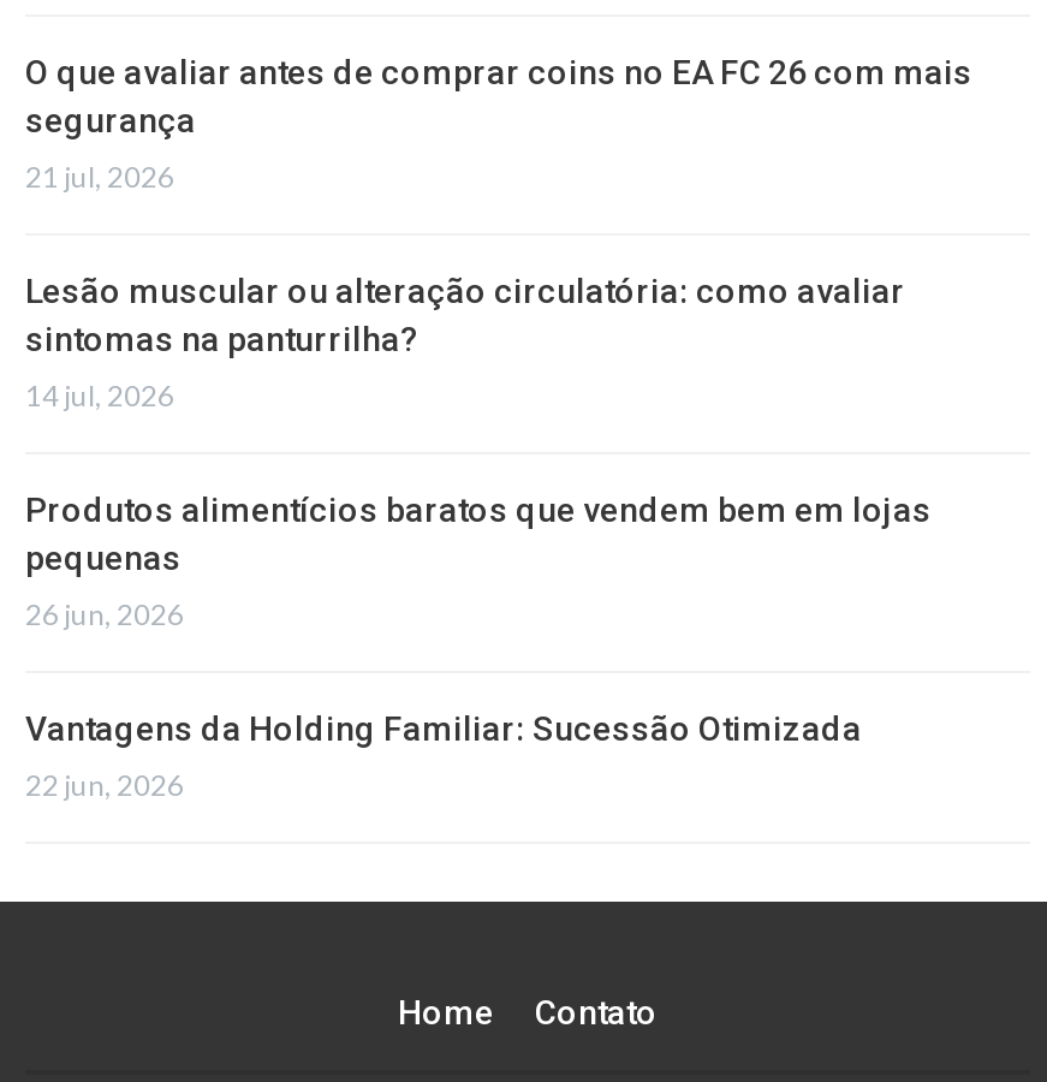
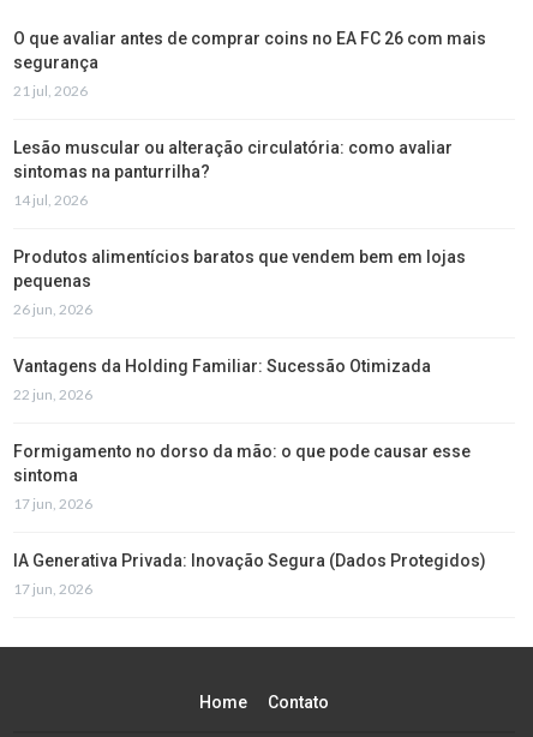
+ Formigamento no dorso da mão: o que pode causar esse
+ sintoma
+ 17 jun, 2026
+ IA Generativa Privada: Inovação Segura (Dados Protegidos)
+ 17 jun, 2026
